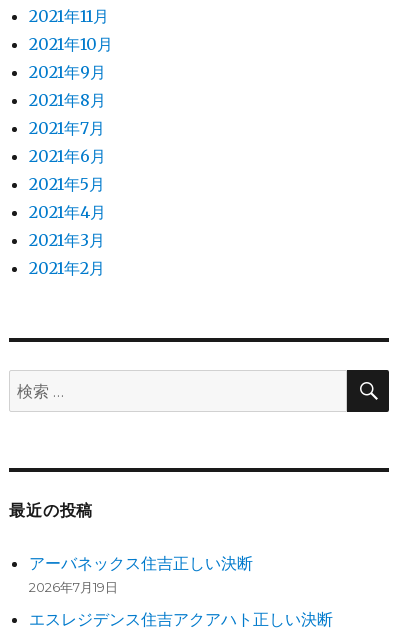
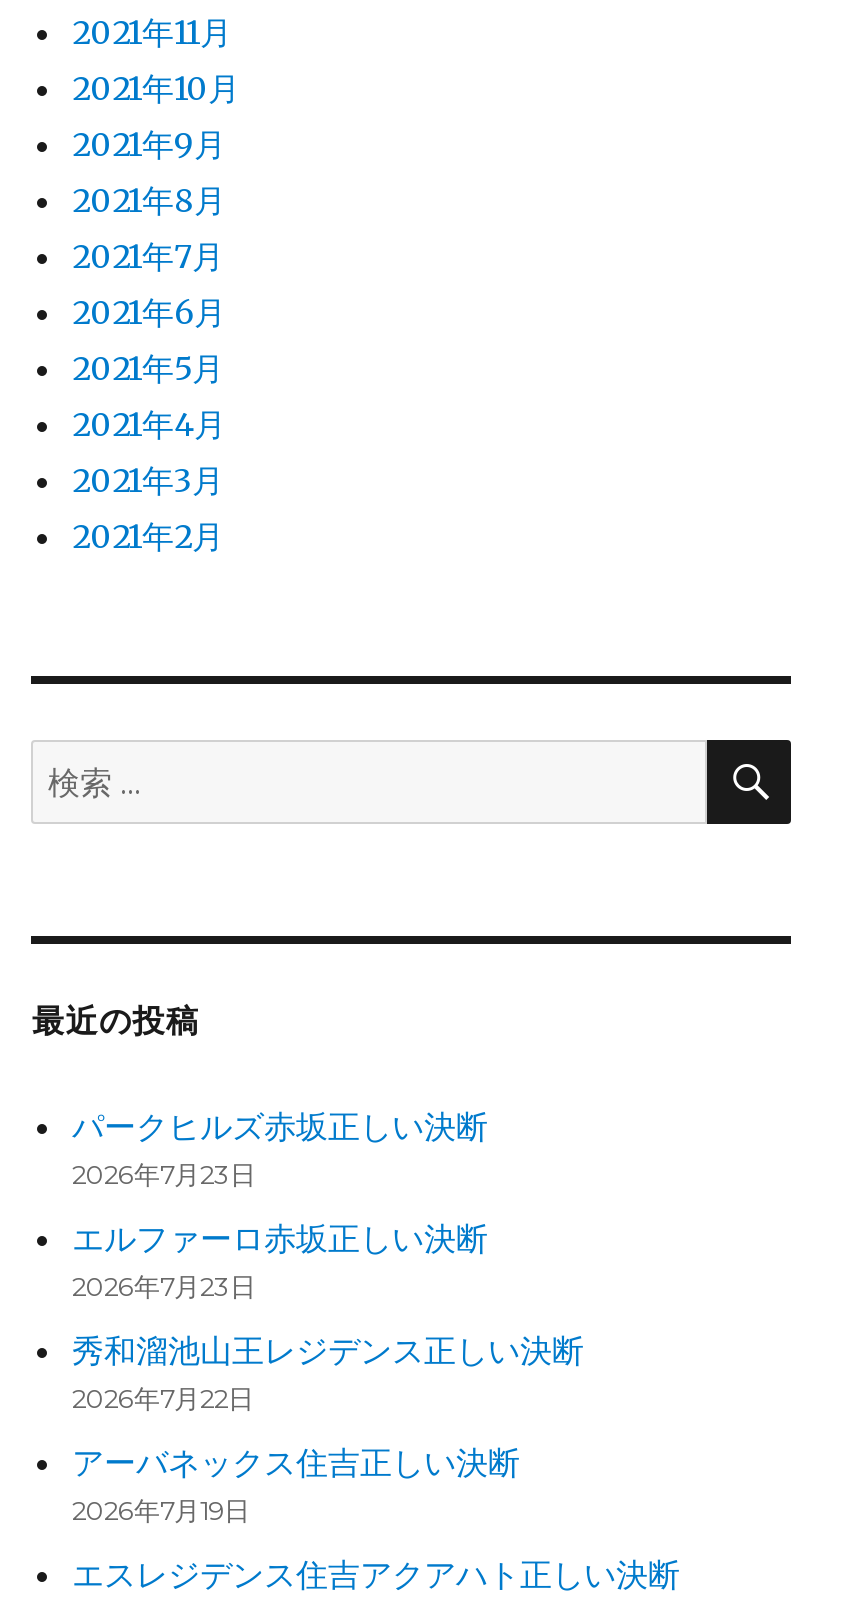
+ パークヒルズ赤坂正しい決断
+ 2026年7月23日
+ エルファーロ赤坂正しい決断
+ 2026年7月23日
+ 秀和溜池山王レジデンス正しい決断
+ 2026年7月22日
